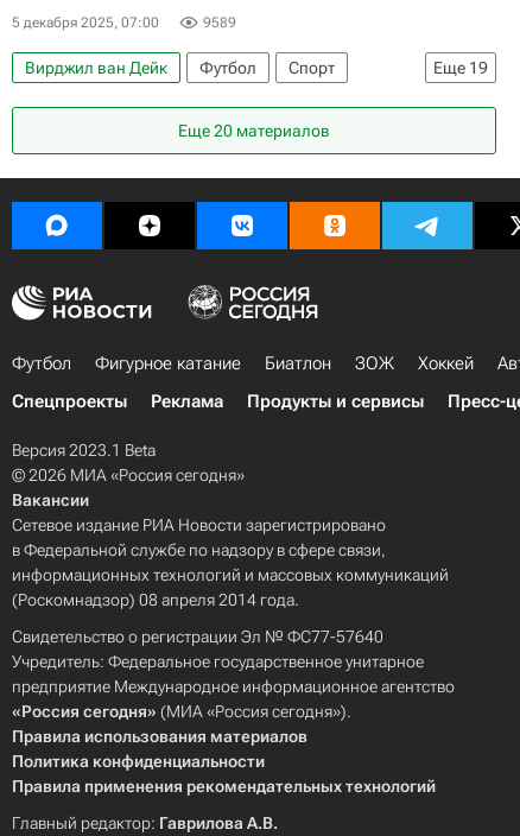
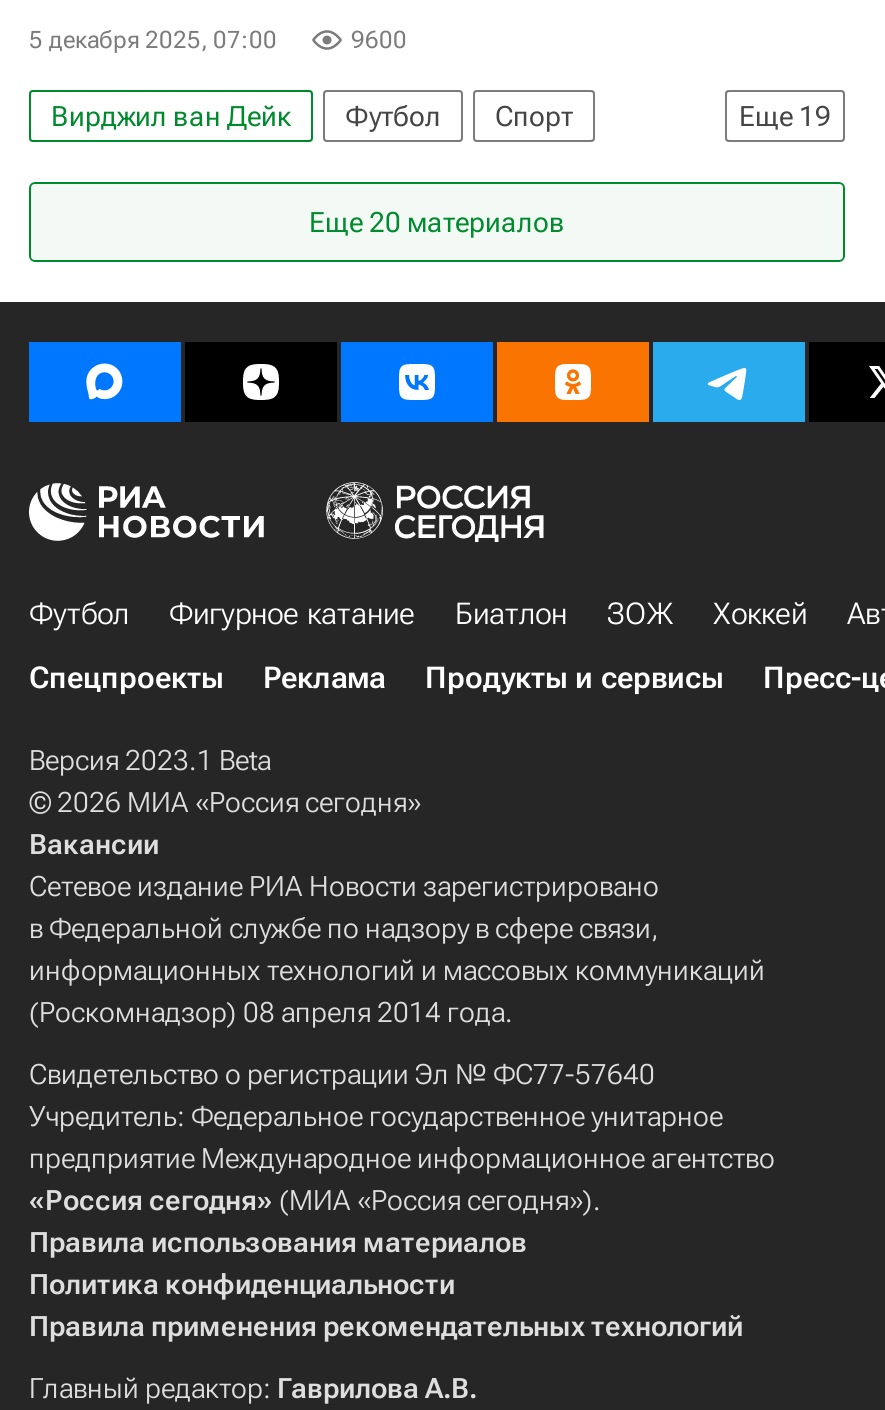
- 9589
+ 9600
